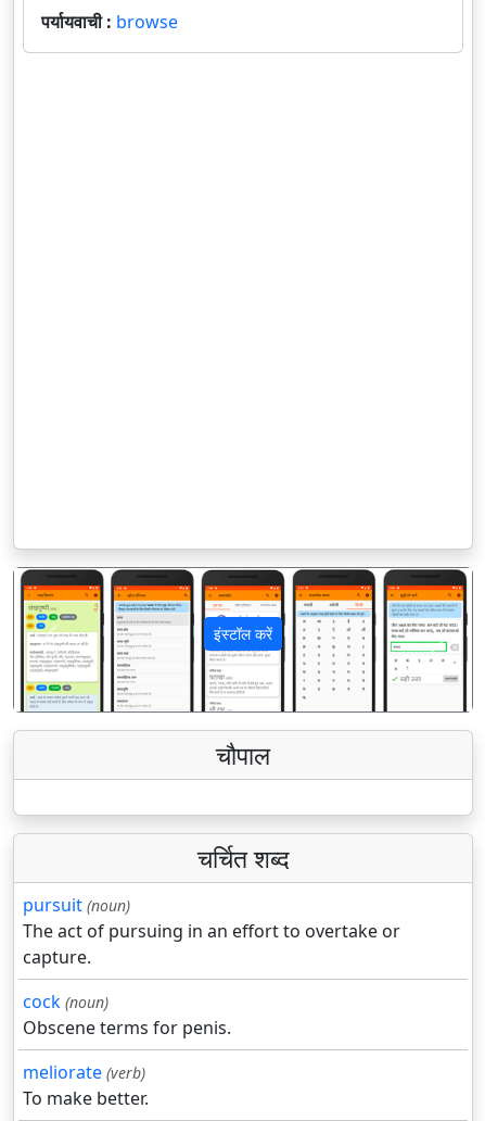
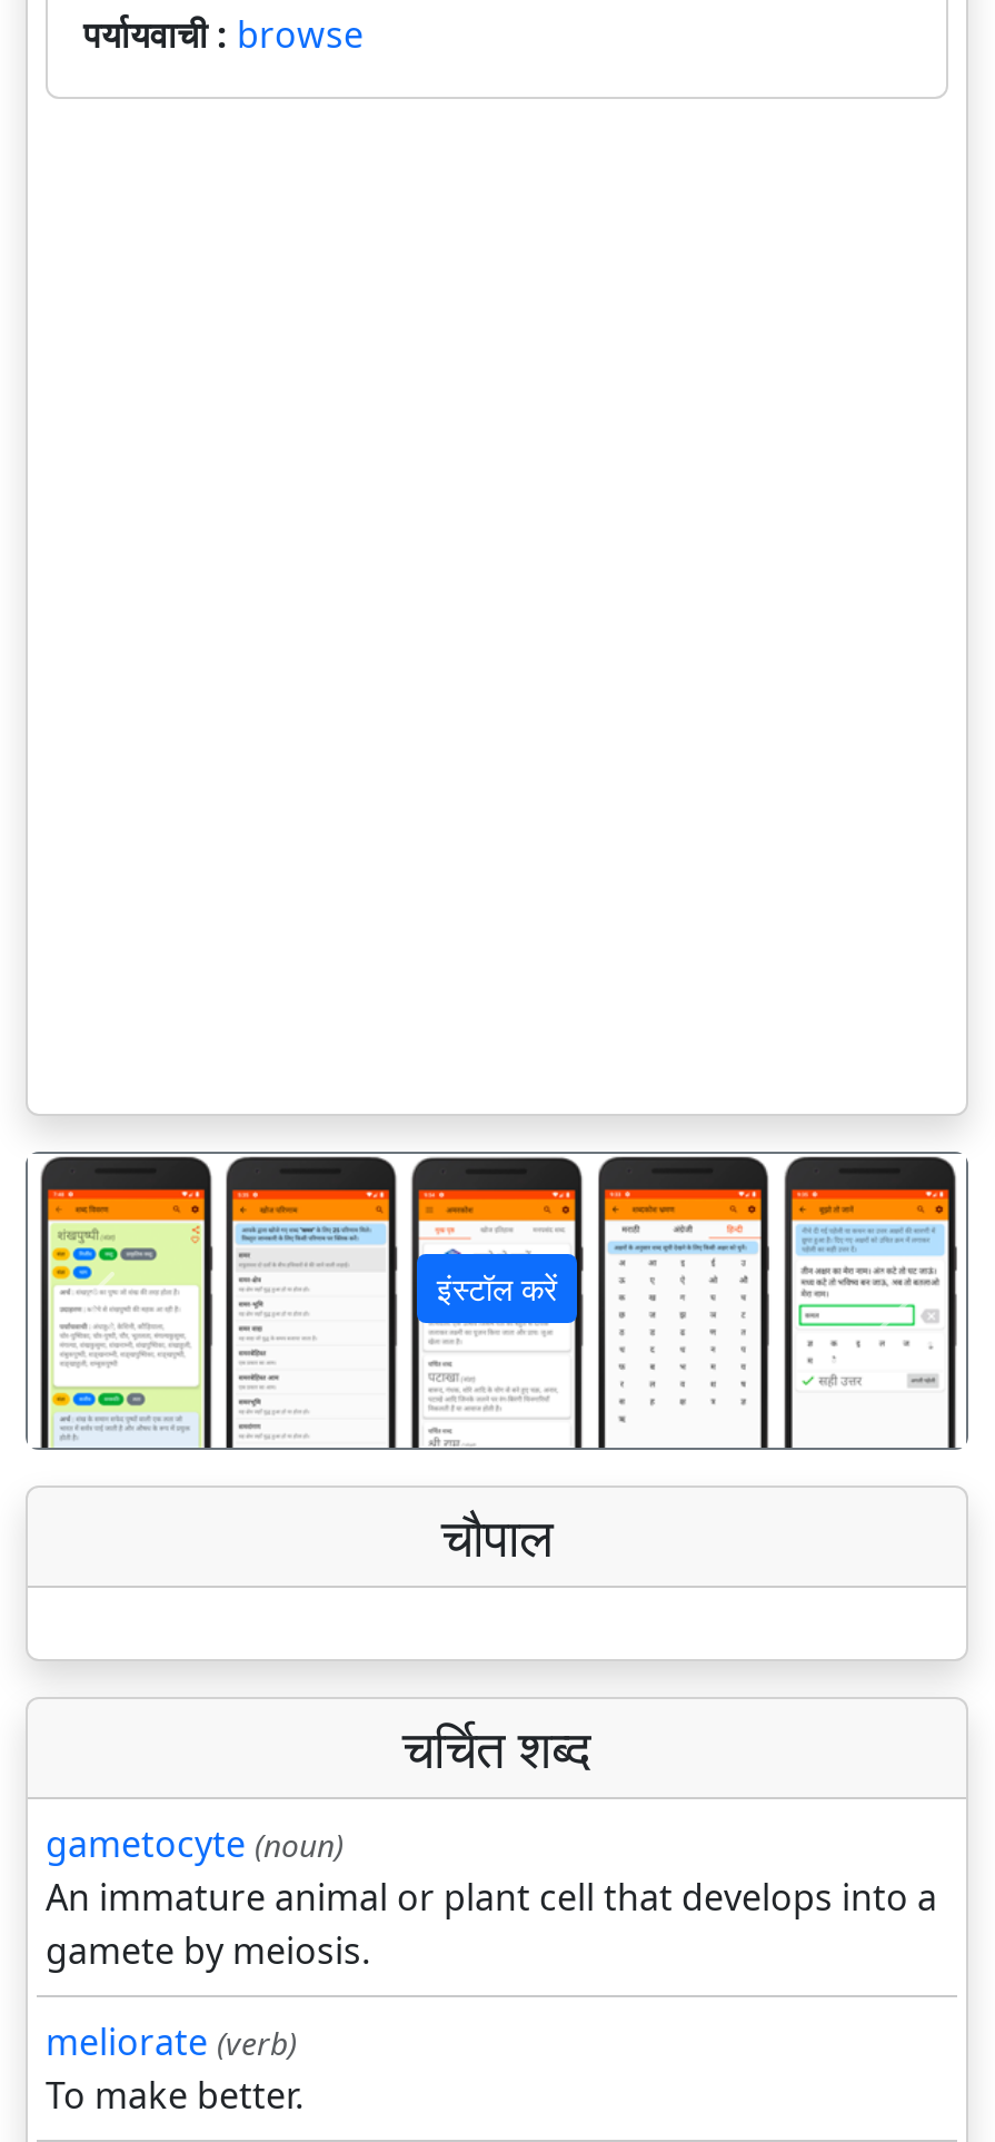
- pursuit (noun)
- The act of pursuing in an effort to overtake or
- capture.
- cock (noun)
- Obscene terms for penis.
+ gametocyte (noun)
+ An immature animal or plant cell that develops into a
+ gamete by meiosis.
